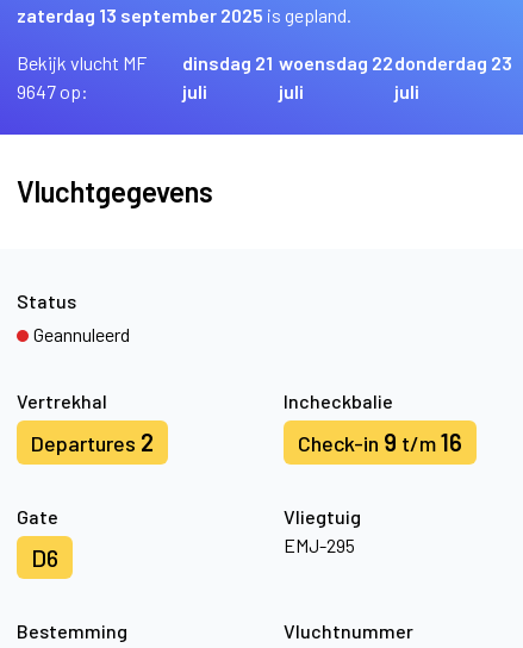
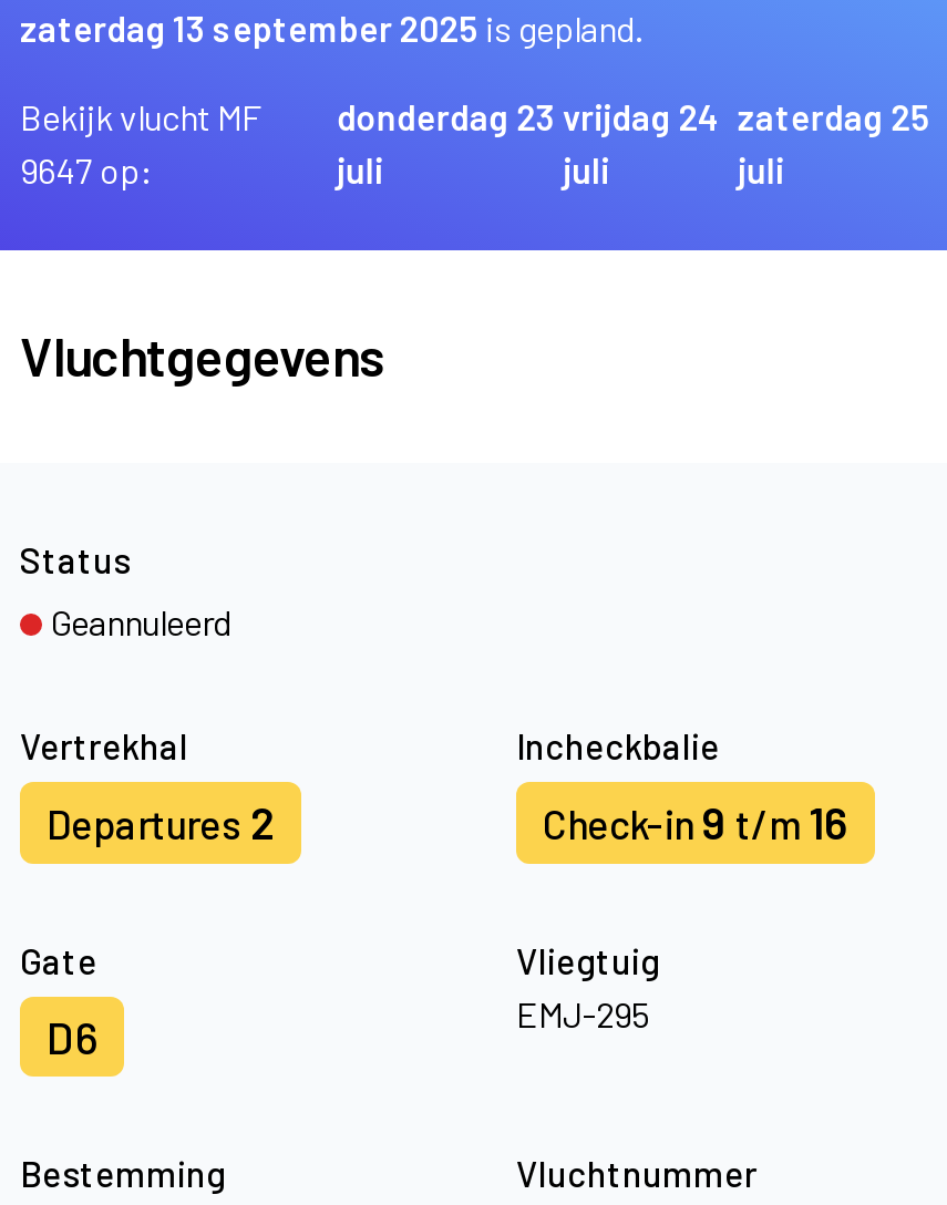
- dinsdag 21
+ donderdag 23

- woensdag 22
+ vrijdag 24

- donderdag 23
+ zaterdag 25
